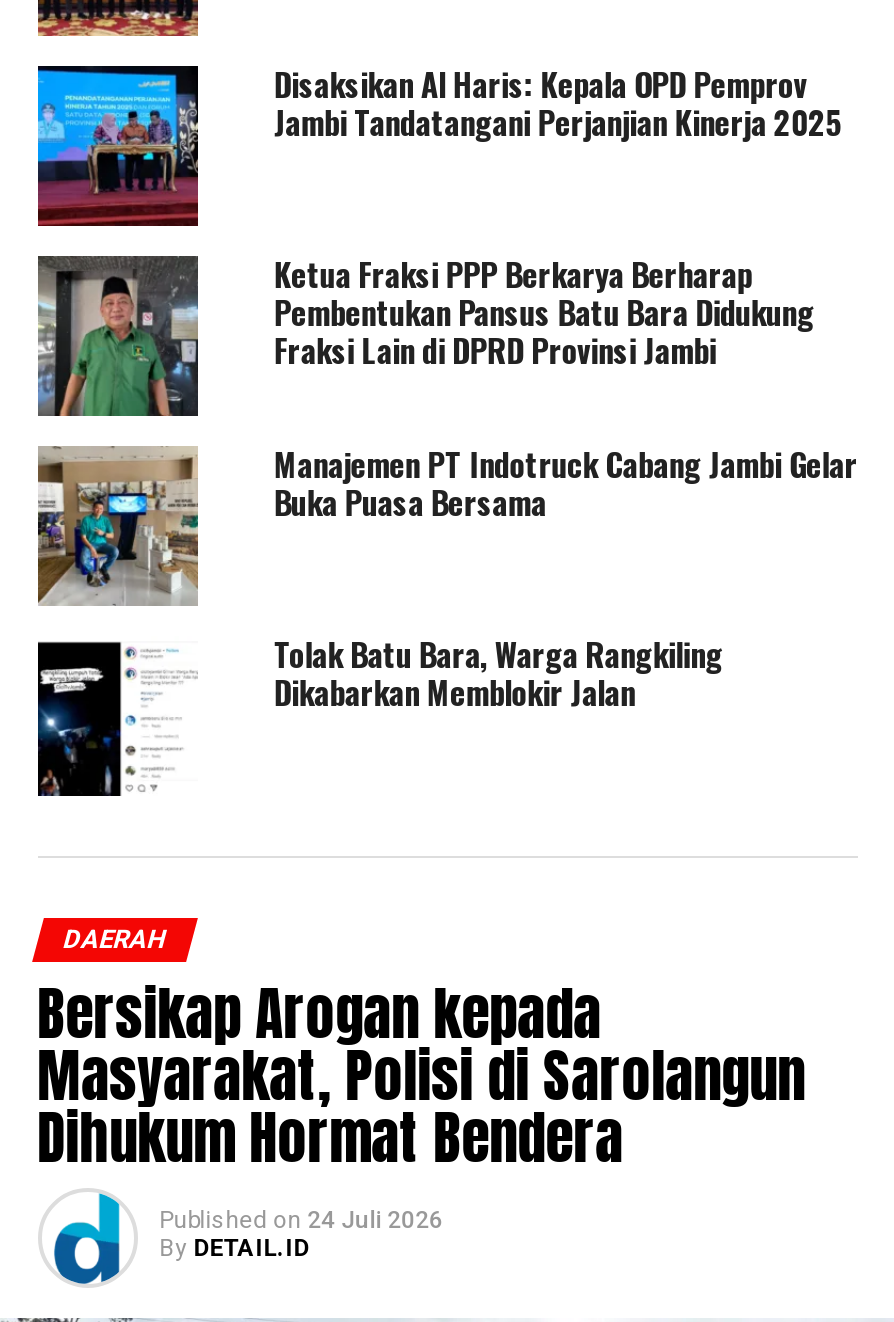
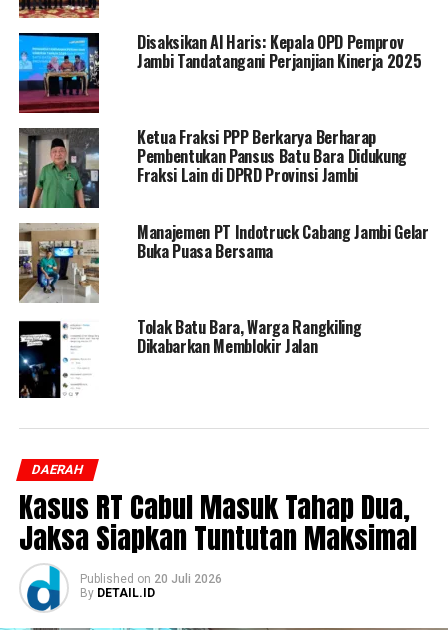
- Bersikap Arogan kepada
- Masyarakat, Polisi di Sarolangun
- Dihukum Hormat Bendera
- Published on 24 Juli 2026
+ Kasus RT Cabul Masuk Tahap Dua,
+ Jaksa Siapkan Tuntutan Maksimal
+ Published on 20 Juli 2026
